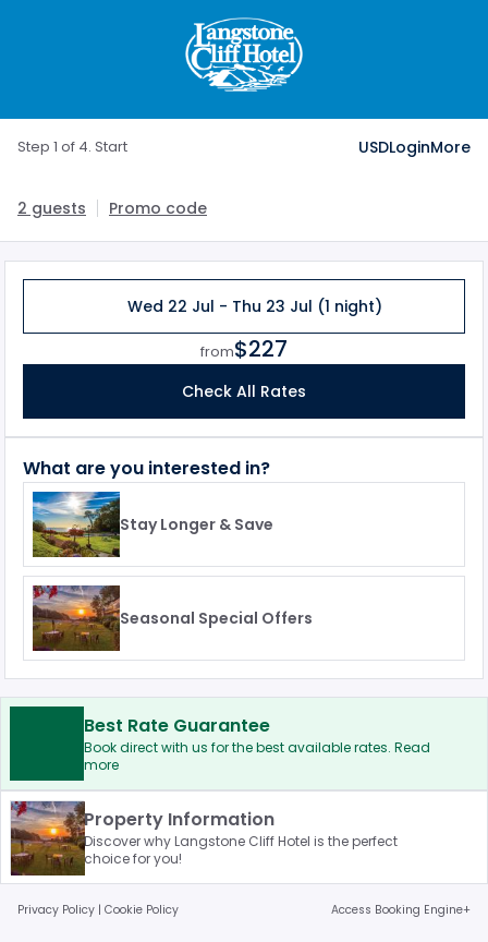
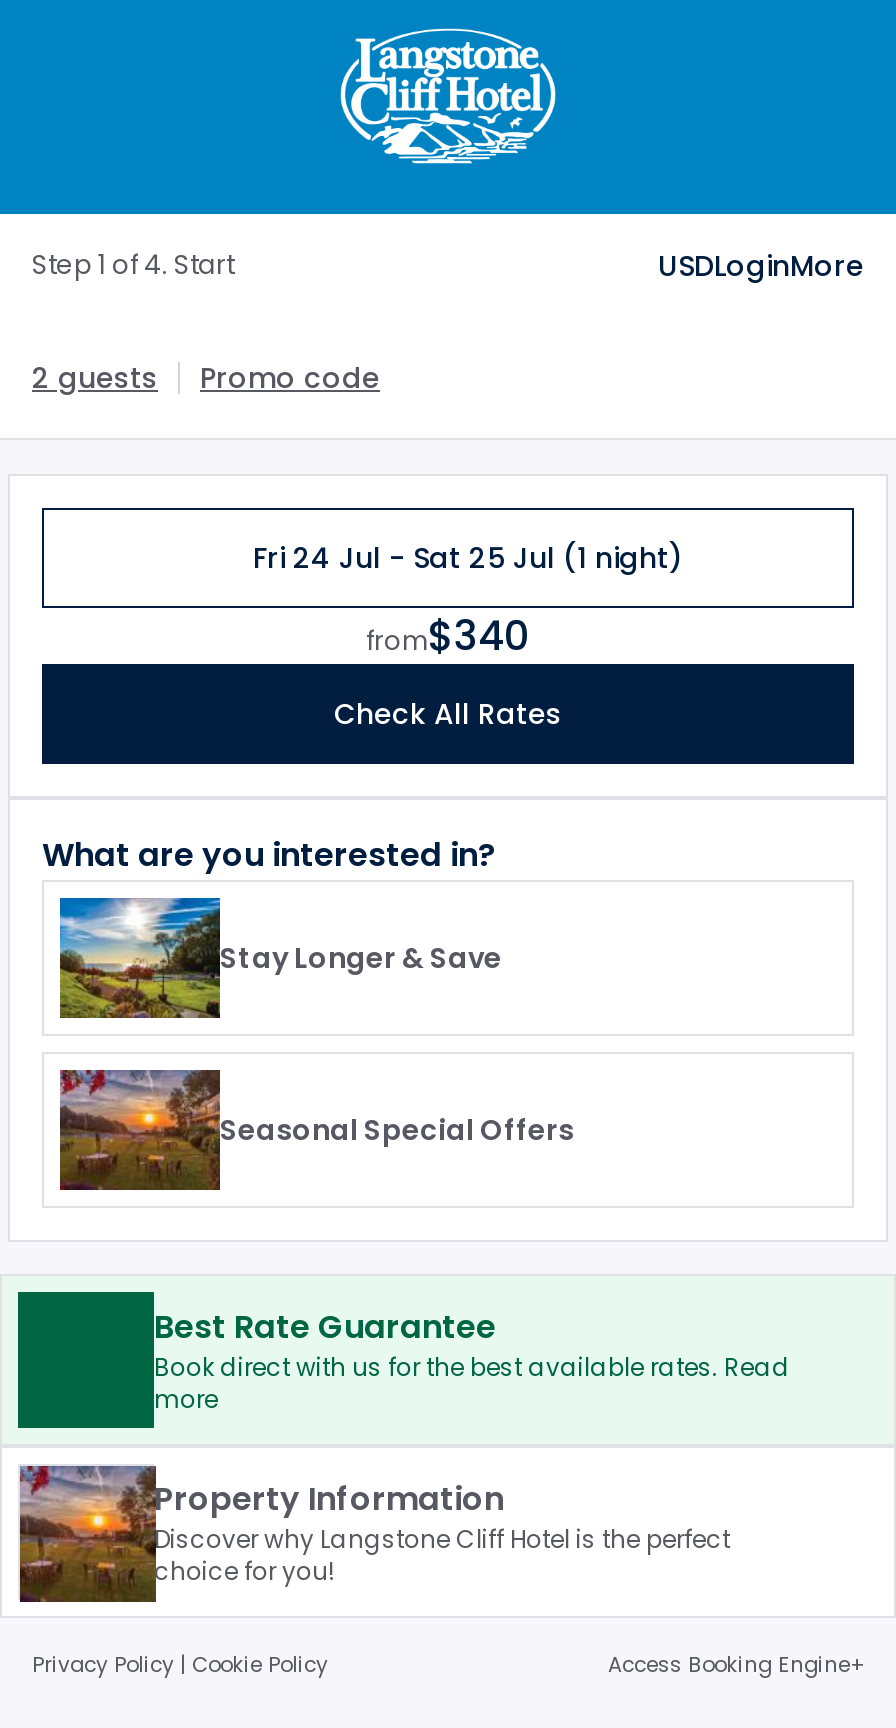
- Wed 22 Jul - Thu 23 Jul (1 night)
+ Fri 24 Jul - Sat 25 Jul (1 night)

- from$227
+ from$340
